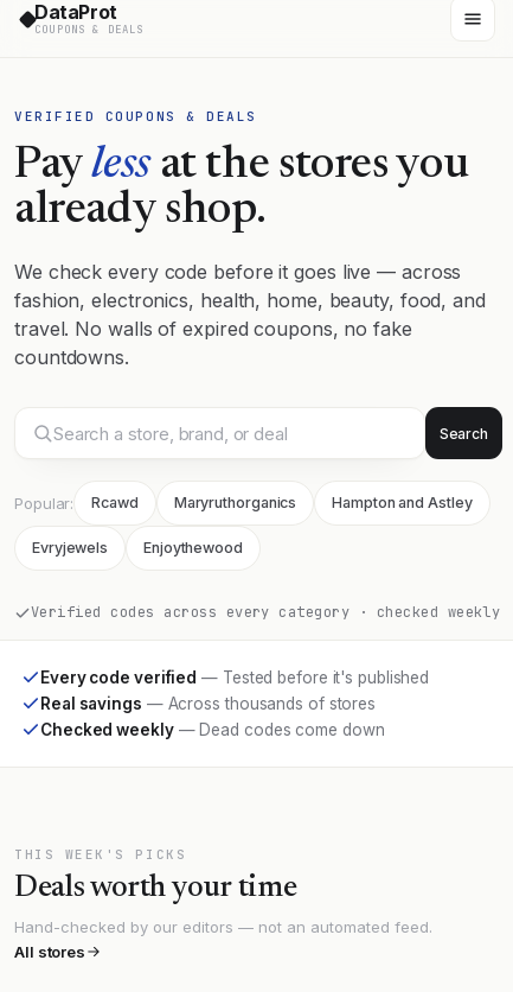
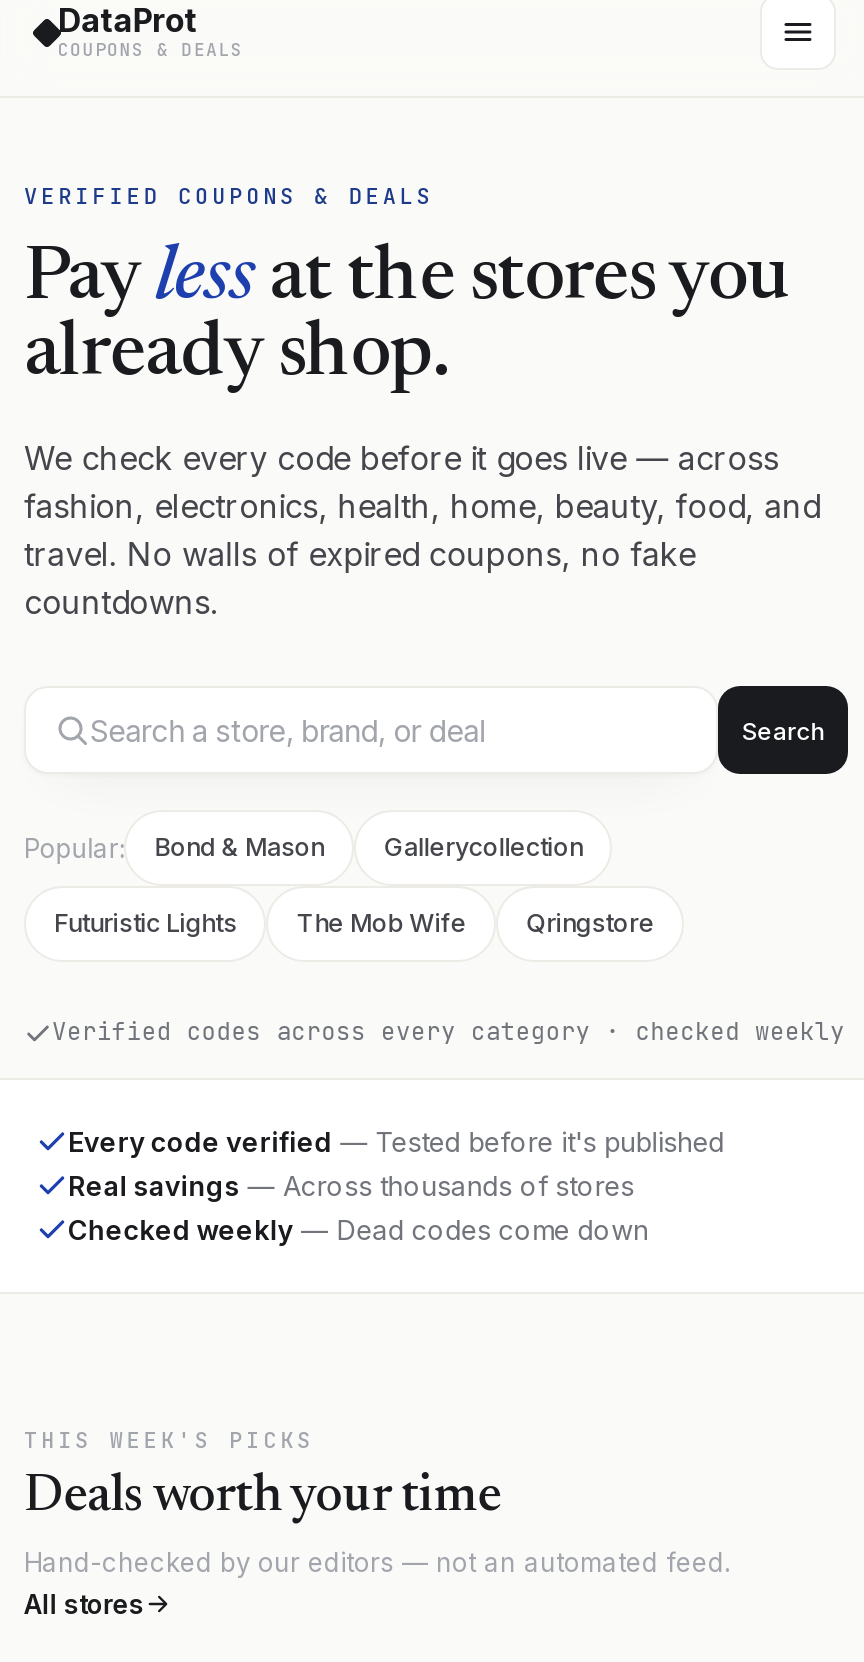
- Rcawd
- Maryruthorganics
- Hampton and Astley
+ Bond & Mason
+ Gallerycollection

- Evryjewels
- Enjoythewood
+ Futuristic Lights
+ The Mob Wife
+ Qringstore
